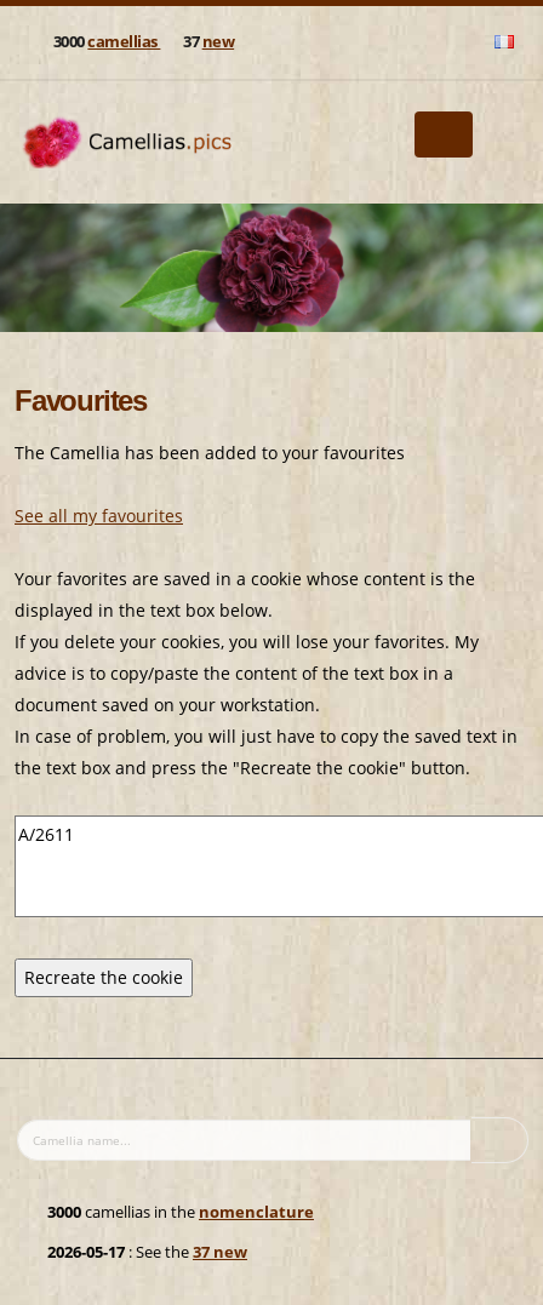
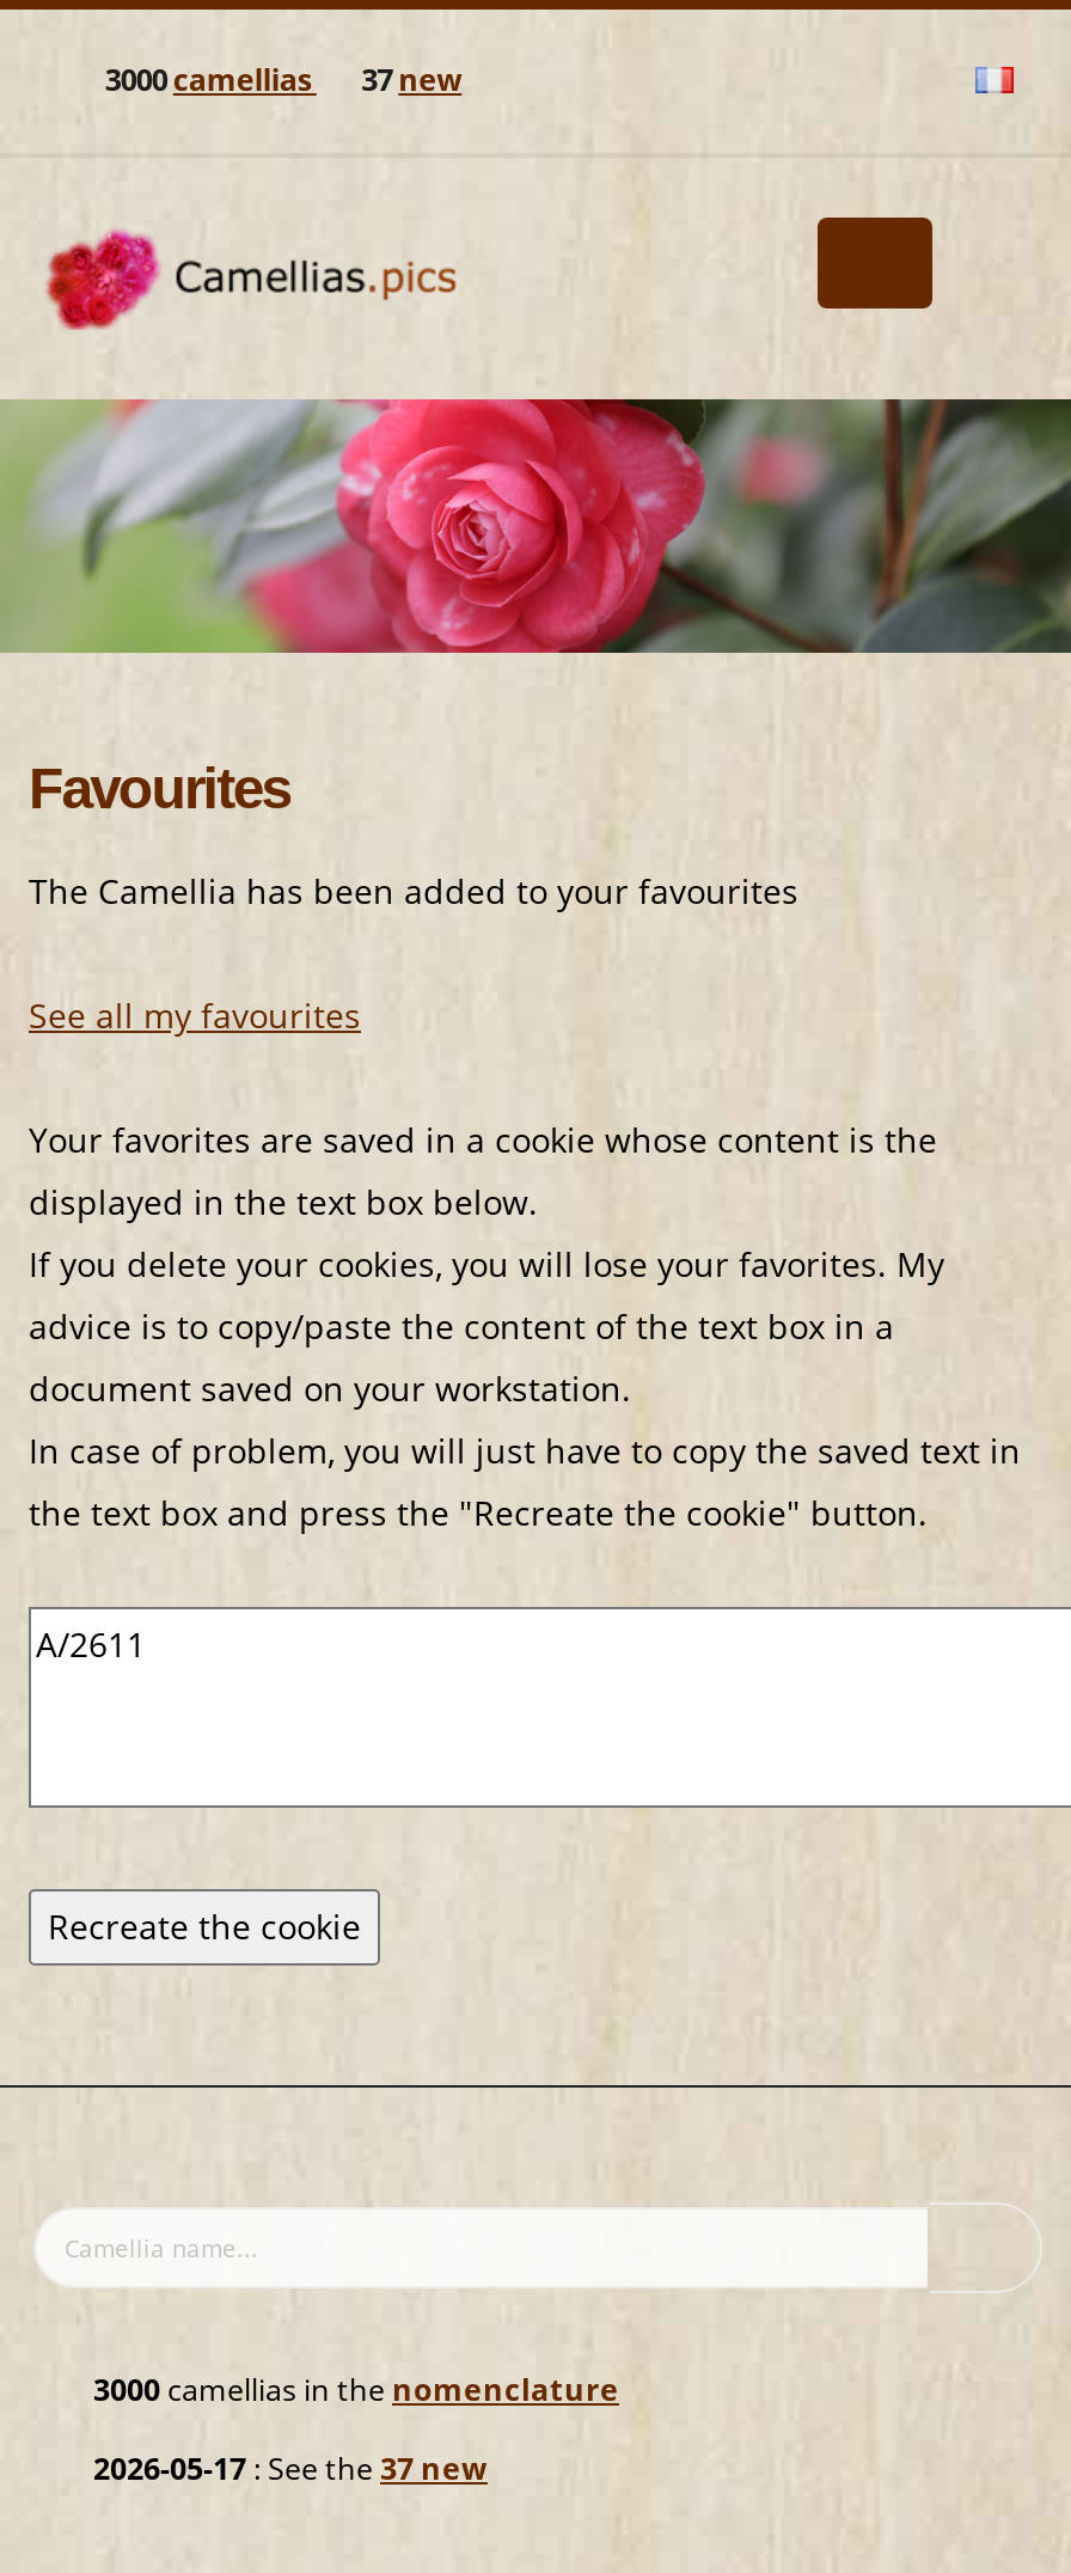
- [image]
+ [image]
